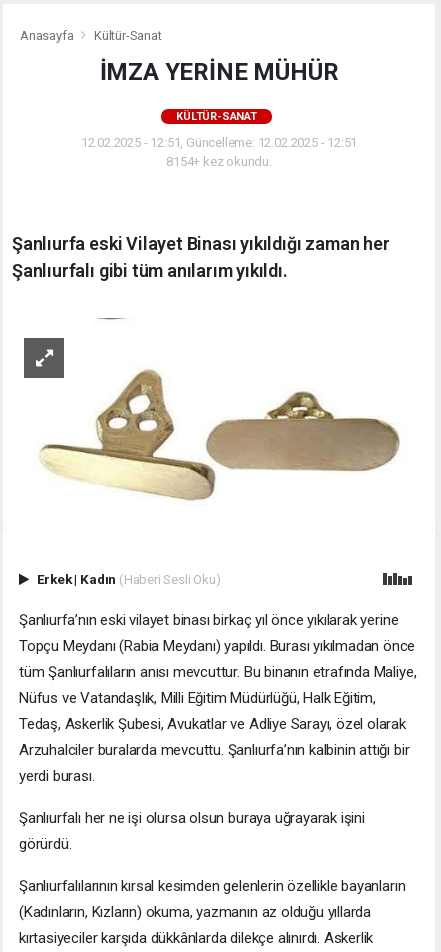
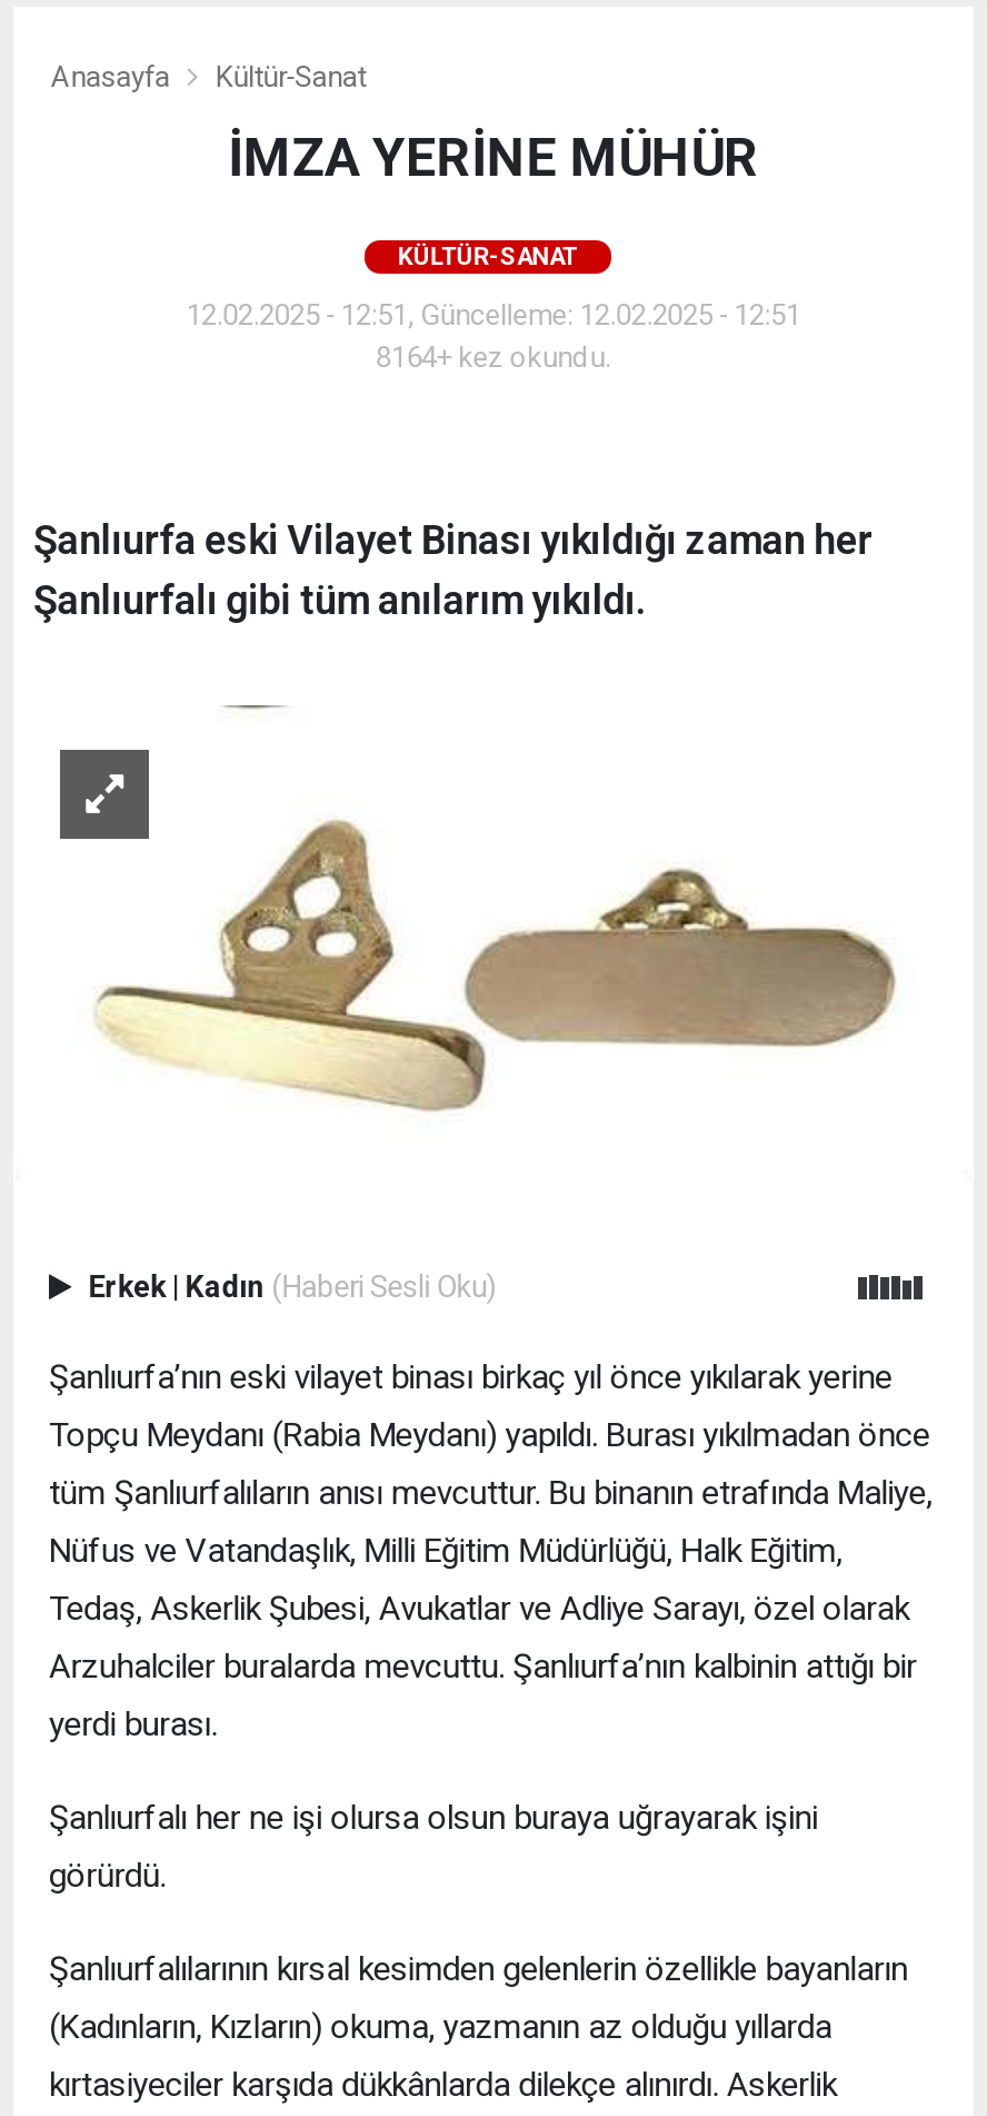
- 8154+ kez okundu.
+ 8164+ kez okundu.
